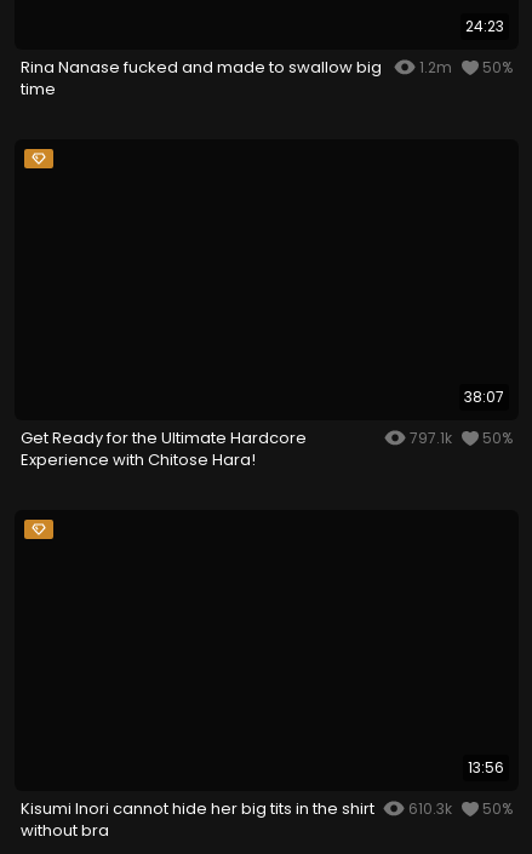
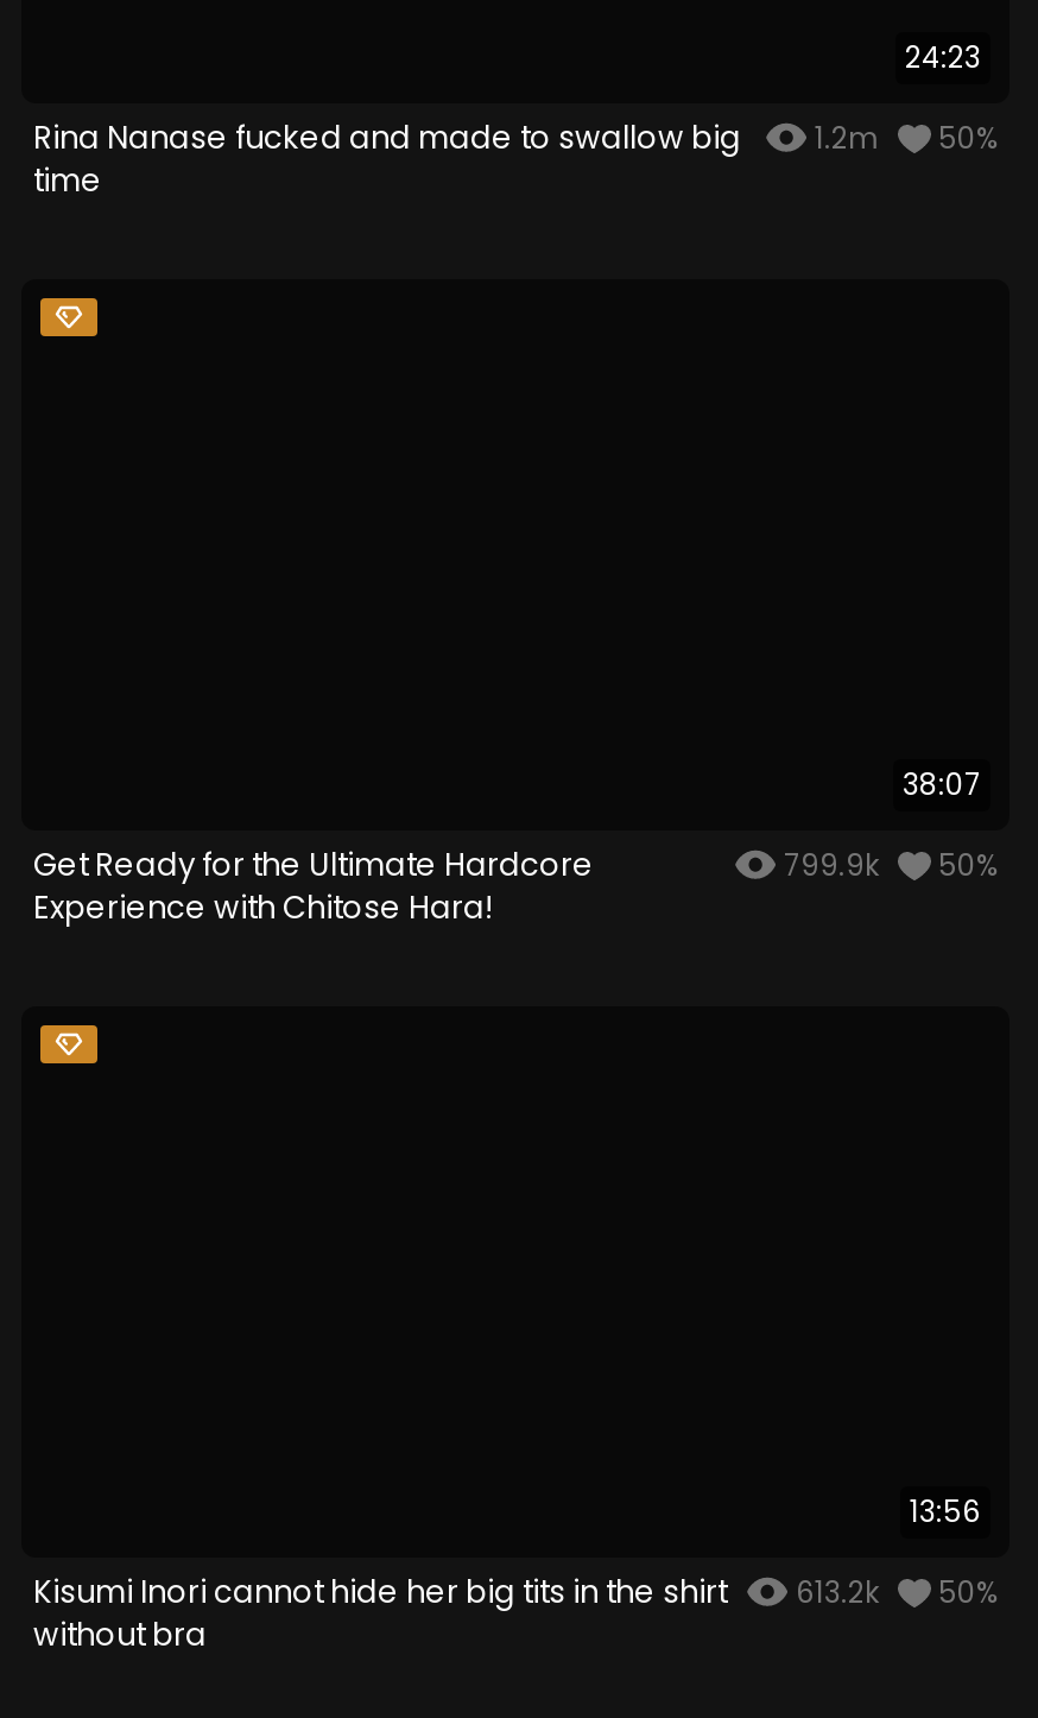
- 797.1k 50%
+ 799.9k 50%

- Kisumi Inori cannot hide her big tits in the shirt 610.3k 50%
+ Kisumi Inori cannot hide her big tits in the shirt 613.2k 50%
